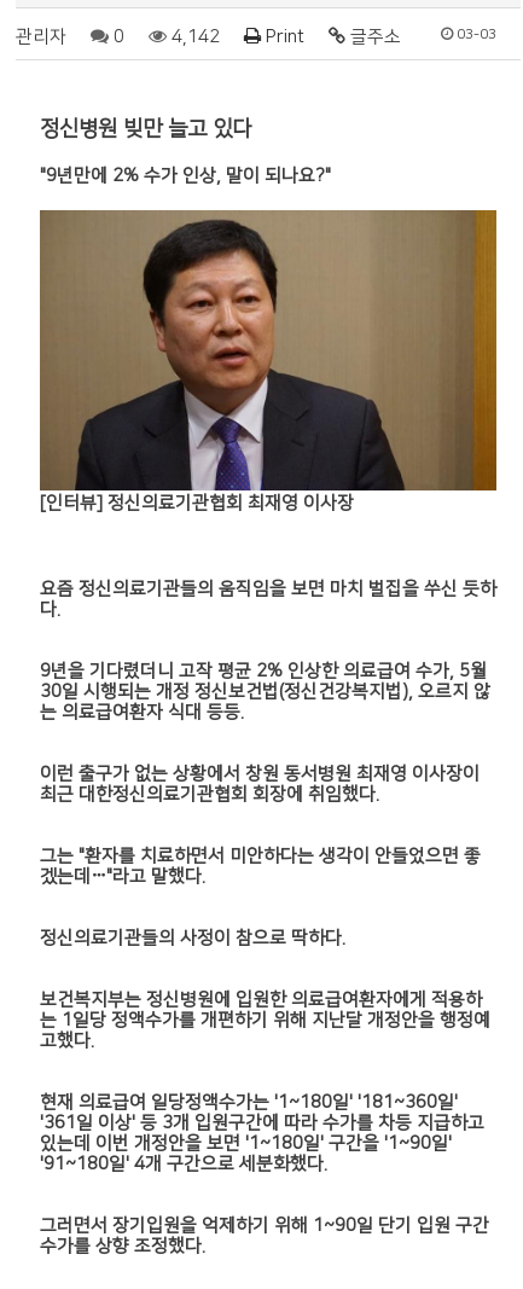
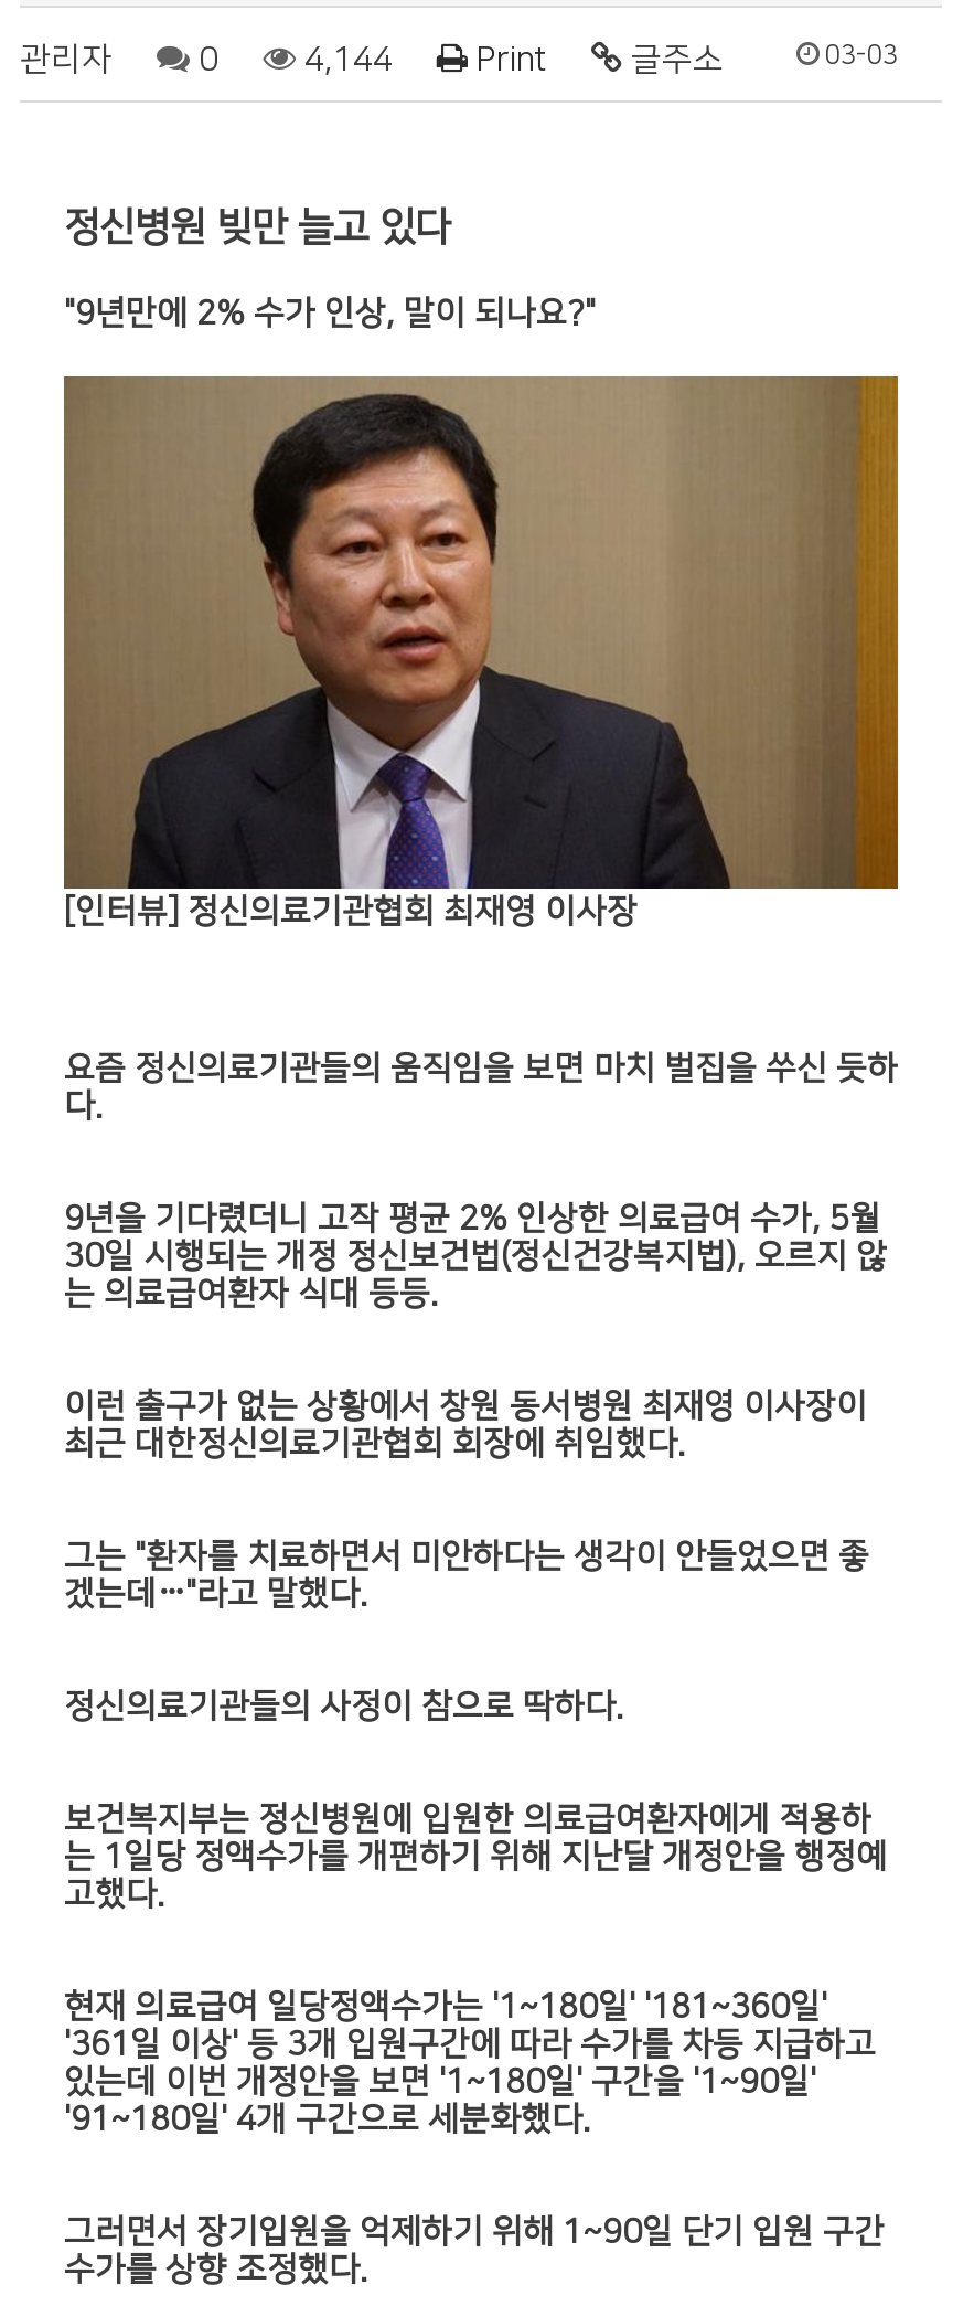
- 4,142
+ 4,144
